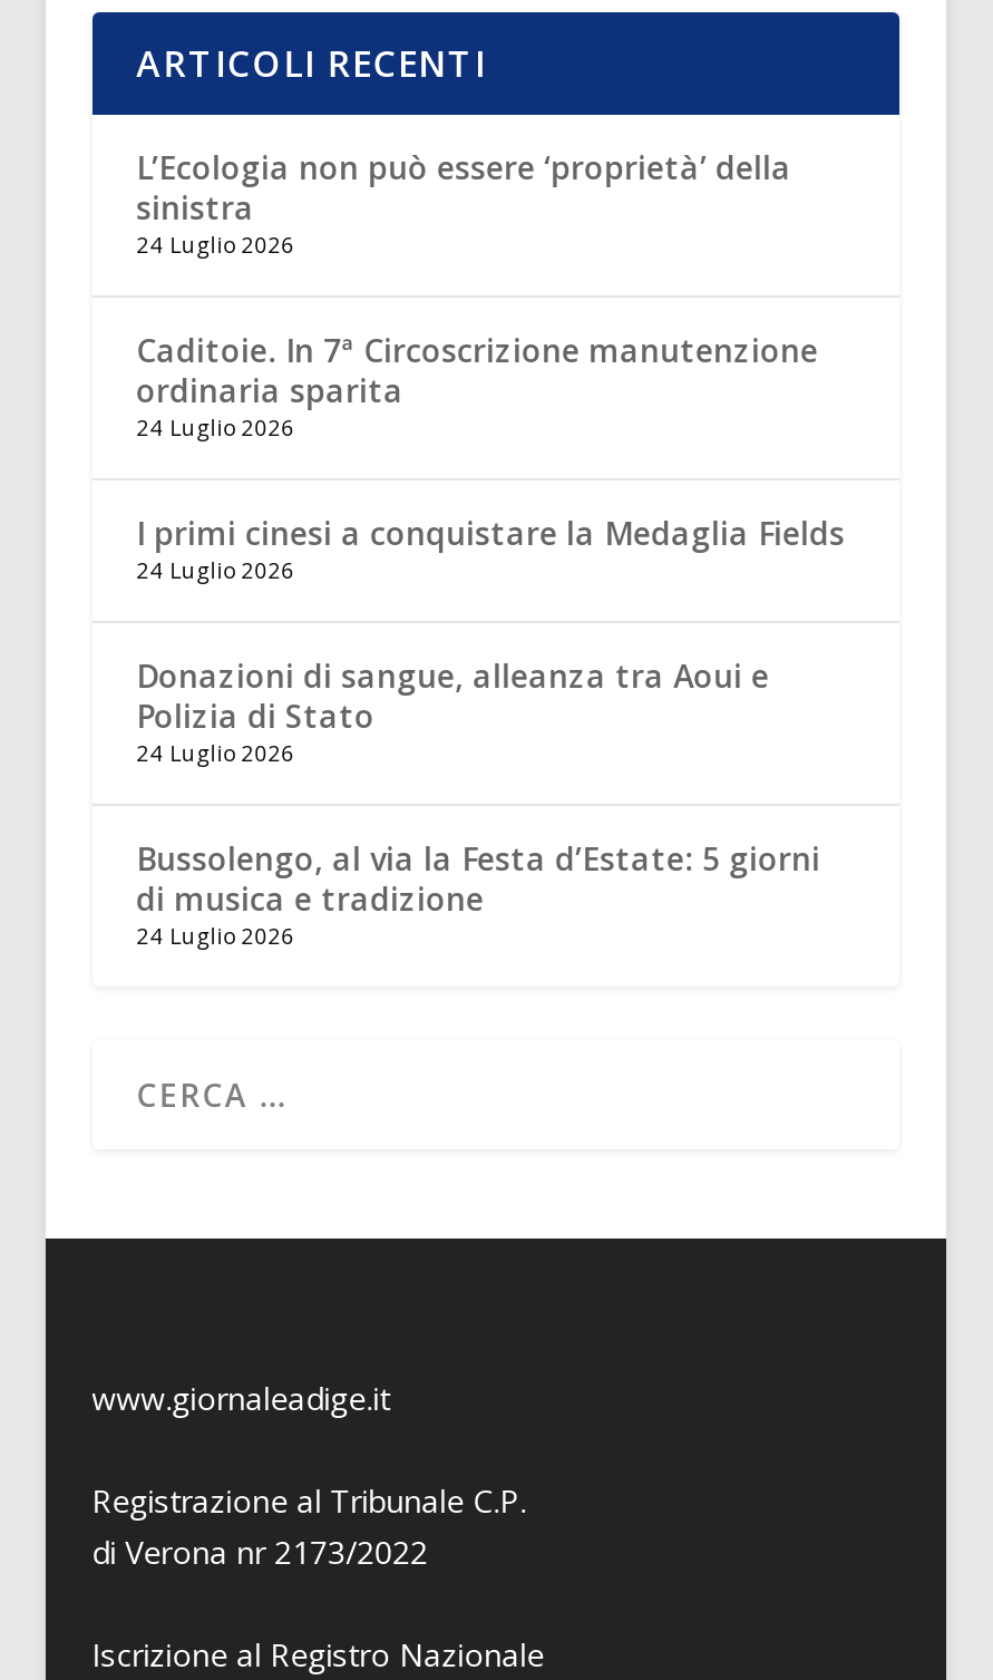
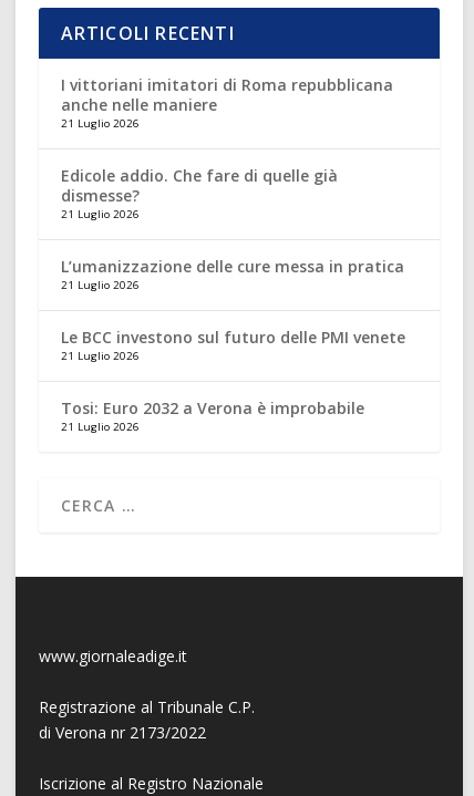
- L’Ecologia non può essere ‘proprietà’ della
- sinistra
- 24 Luglio 2026
+ I vittoriani imitatori di Roma repubblicana
+ anche nelle maniere
+ 21 Luglio 2026

- Caditoie. In 7ª Circoscrizione manutenzione
- ordinaria sparita
- 24 Luglio 2026
+ Edicole addio. Che fare di quelle già
+ dismesse?
+ 21 Luglio 2026

- I primi cinesi a conquistare la Medaglia Fields
- 24 Luglio 2026
+ L’umanizzazione delle cure messa in pratica
+ 21 Luglio 2026

- Donazioni di sangue, alleanza tra Aoui e
- Polizia di Stato
- 24 Luglio 2026
+ Le BCC investono sul futuro delle PMI venete
+ 21 Luglio 2026

- Bussolengo, al via la Festa d’Estate: 5 giorni
- di musica e tradizione
- 24 Luglio 2026
+ Tosi: Euro 2032 a Verona è improbabile
+ 21 Luglio 2026
